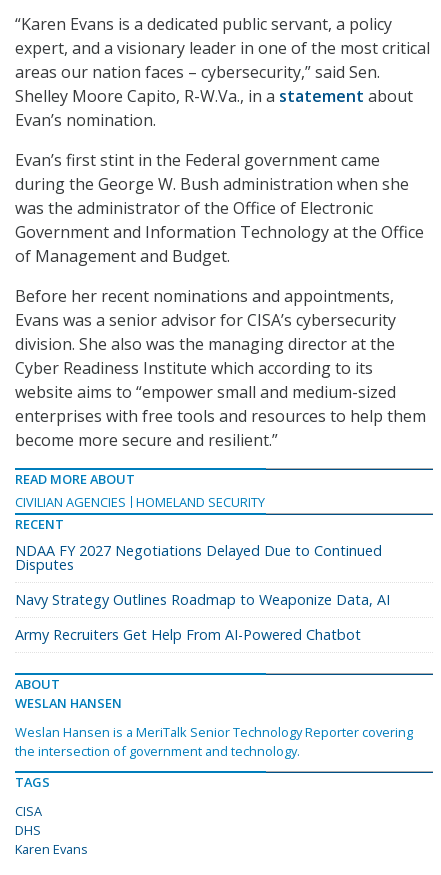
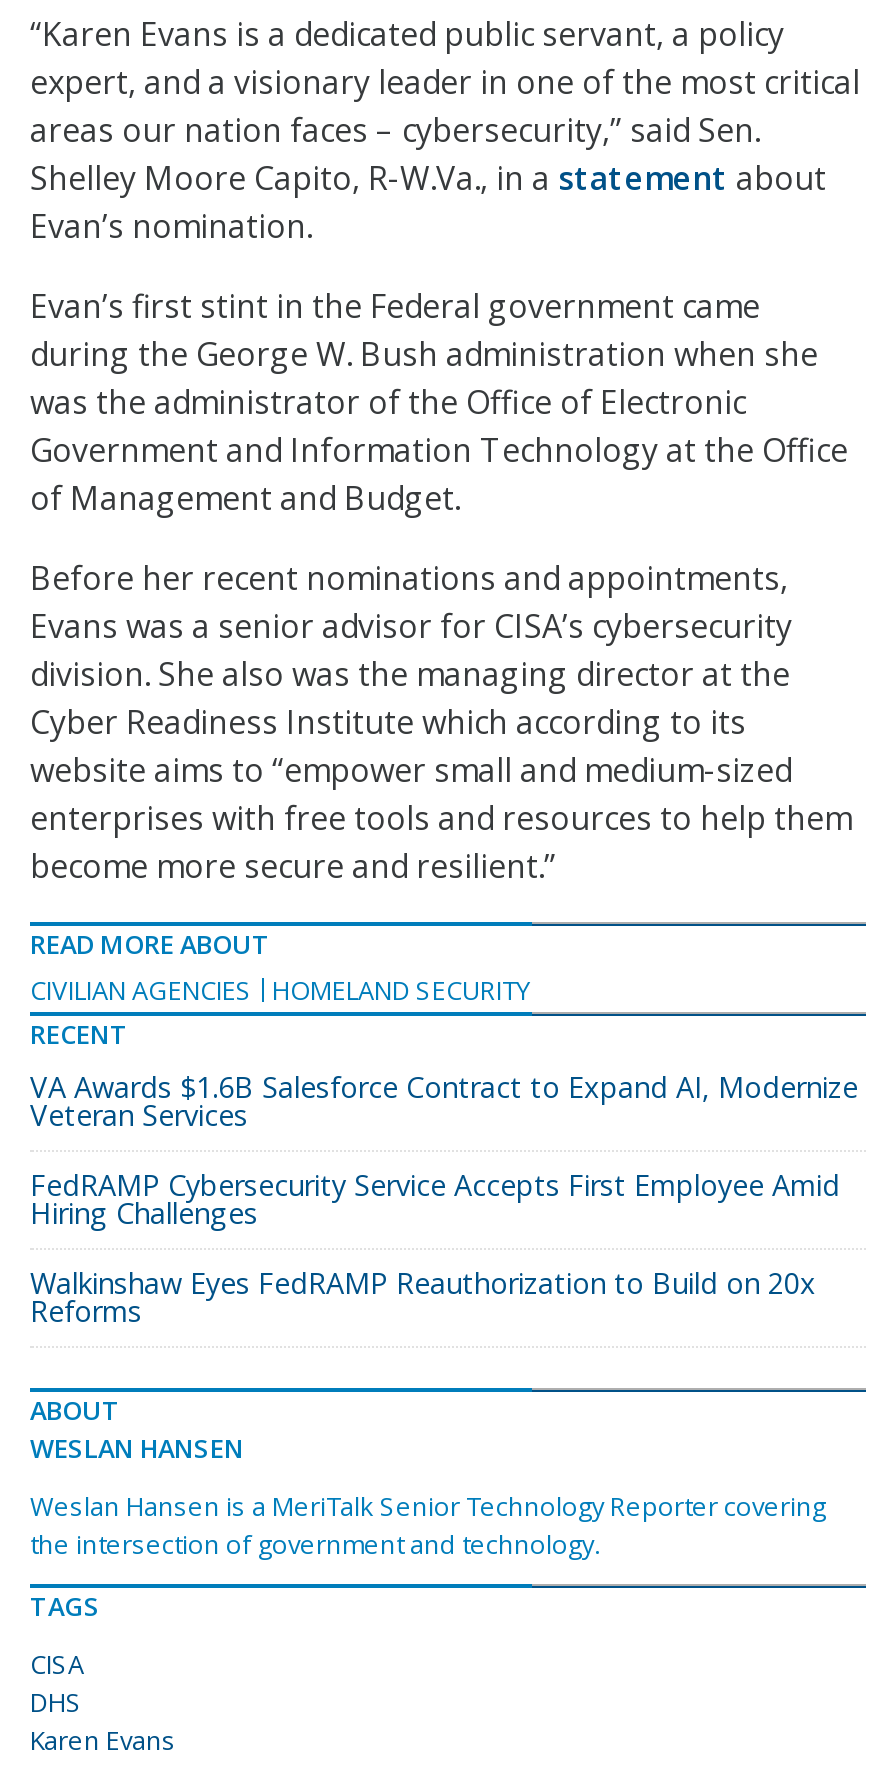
- NDAA FY 2027 Negotiations Delayed Due to Continued
- Disputes
+ VA Awards $1.6B Salesforce Contract to Expand AI, Modernize
+ Veteran Services

- Navy Strategy Outlines Roadmap to Weaponize Data, AI
+ FedRAMP Cybersecurity Service Accepts First Employee Amid
+ Hiring Challenges

- Army Recruiters Get Help From AI-Powered Chatbot
+ Walkinshaw Eyes FedRAMP Reauthorization to Build on 20x
+ Reforms
